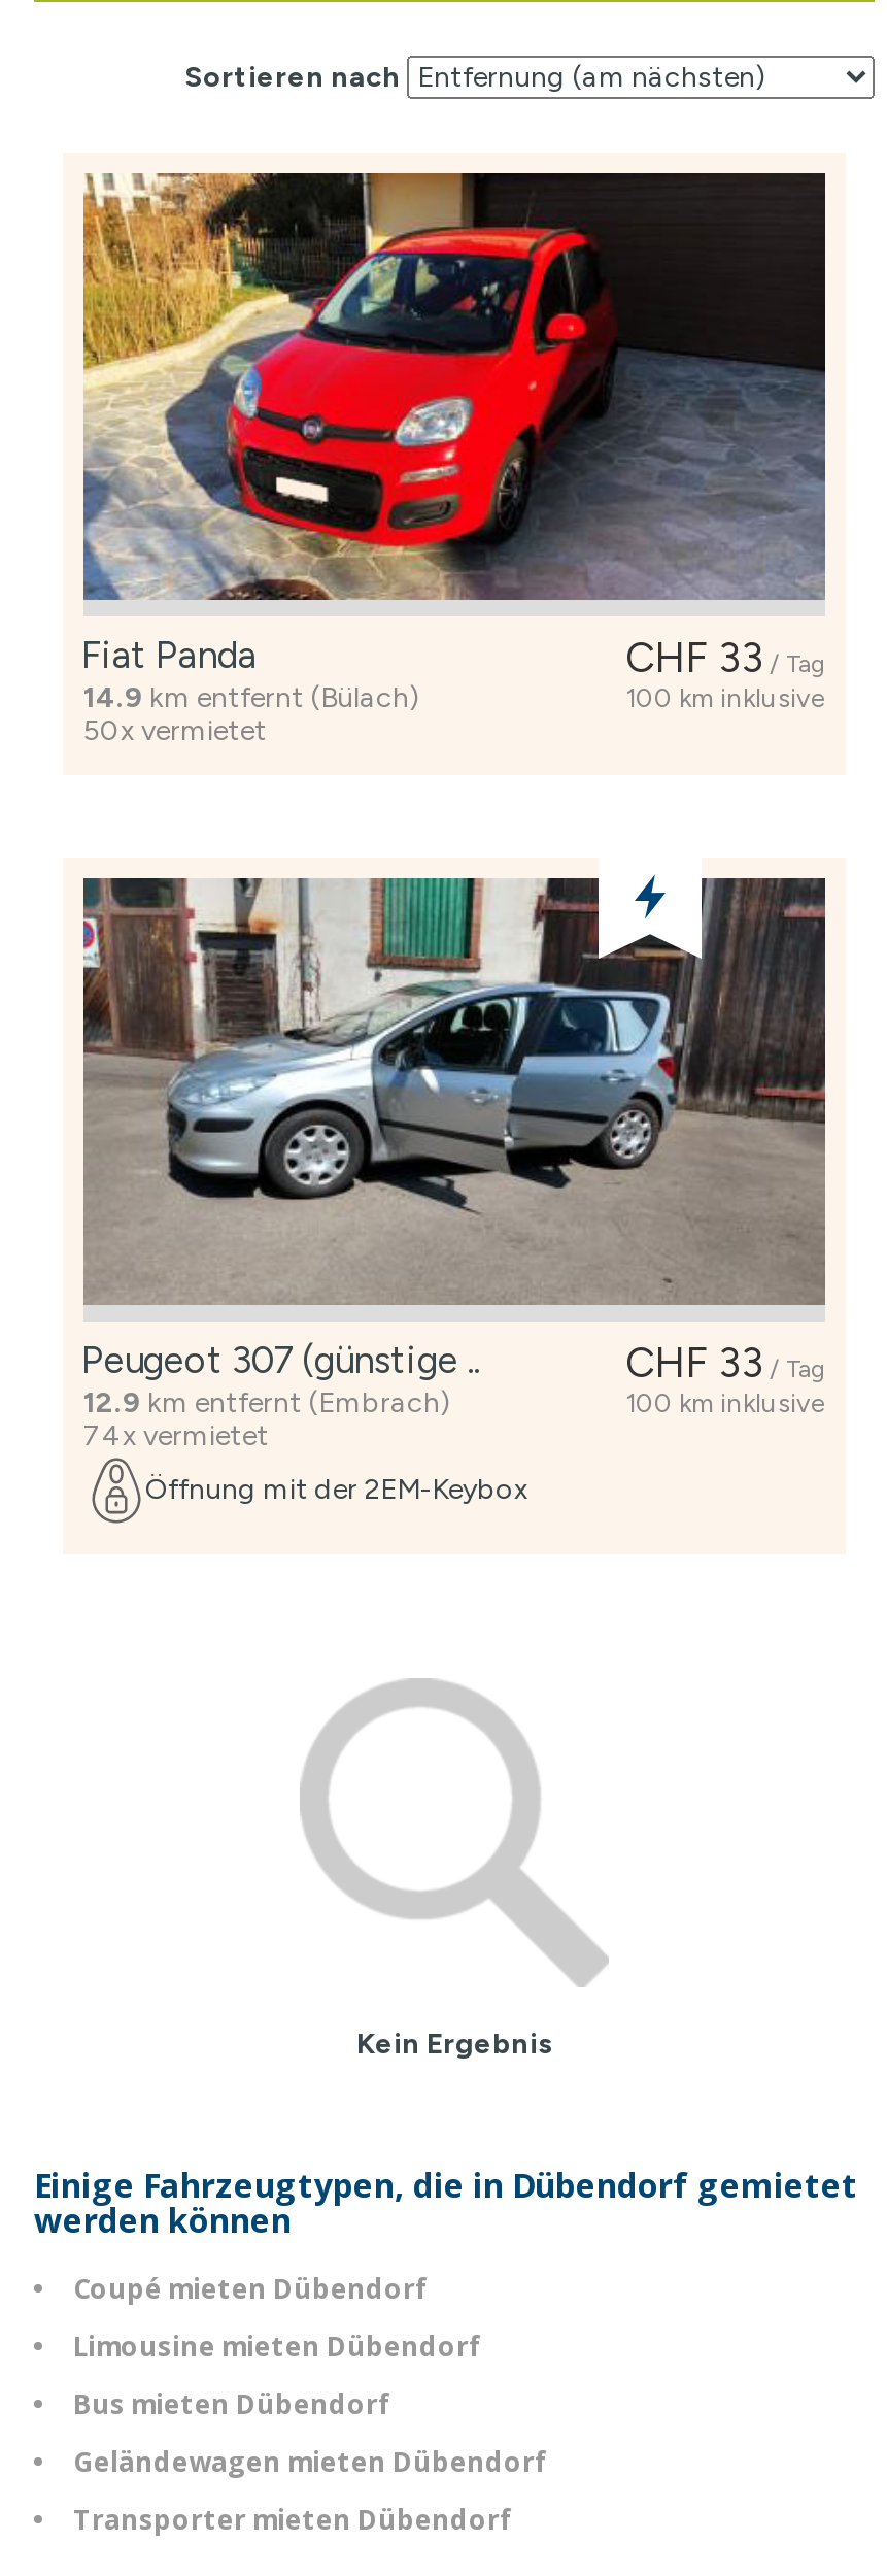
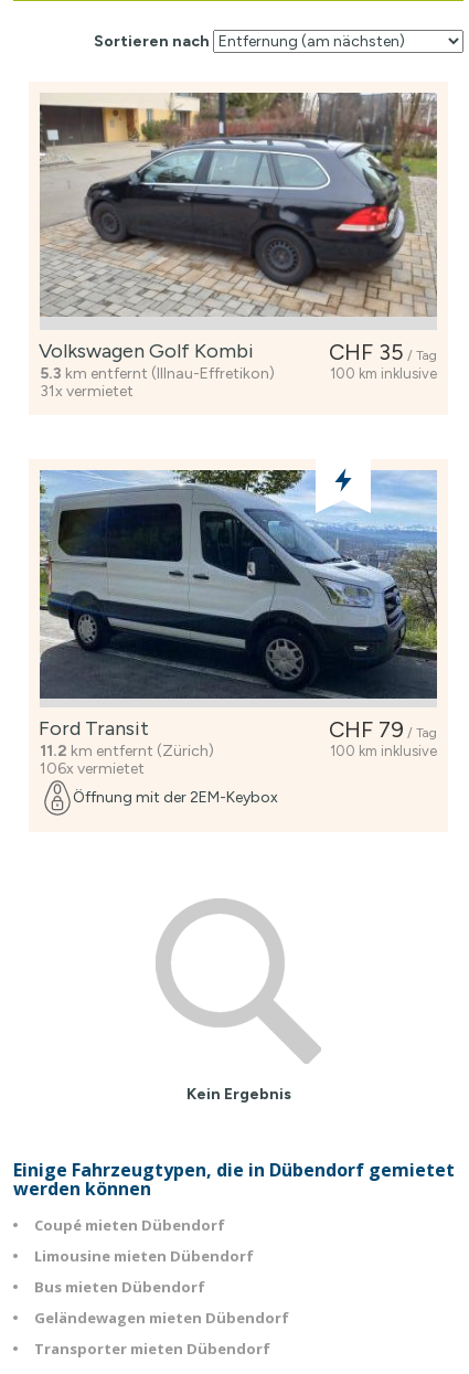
- [image]
- CHF 33 / Tag
- Fiat Panda
- 14.9 km entfernt (Bülach)
- 50x vermietet
+ [image]
+ CHF 35 / Tag
+ Volkswagen Golf Kombi
+ 5.3 km entfernt (Illnau-Effretikon)
+ 31x vermietet

- [image]
- CHF 33 / Tag
- Peugeot 307 (günstige ..
- 12.9 km entfernt (Embrach)
- 74x vermietet
+ [image]
+ CHF 79 / Tag
+ Ford Transit
+ 11.2 km entfernt (Zürich)
+ 106x vermietet
